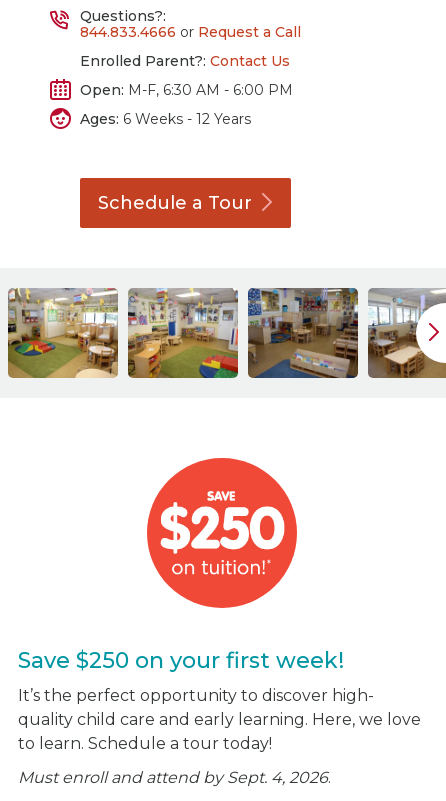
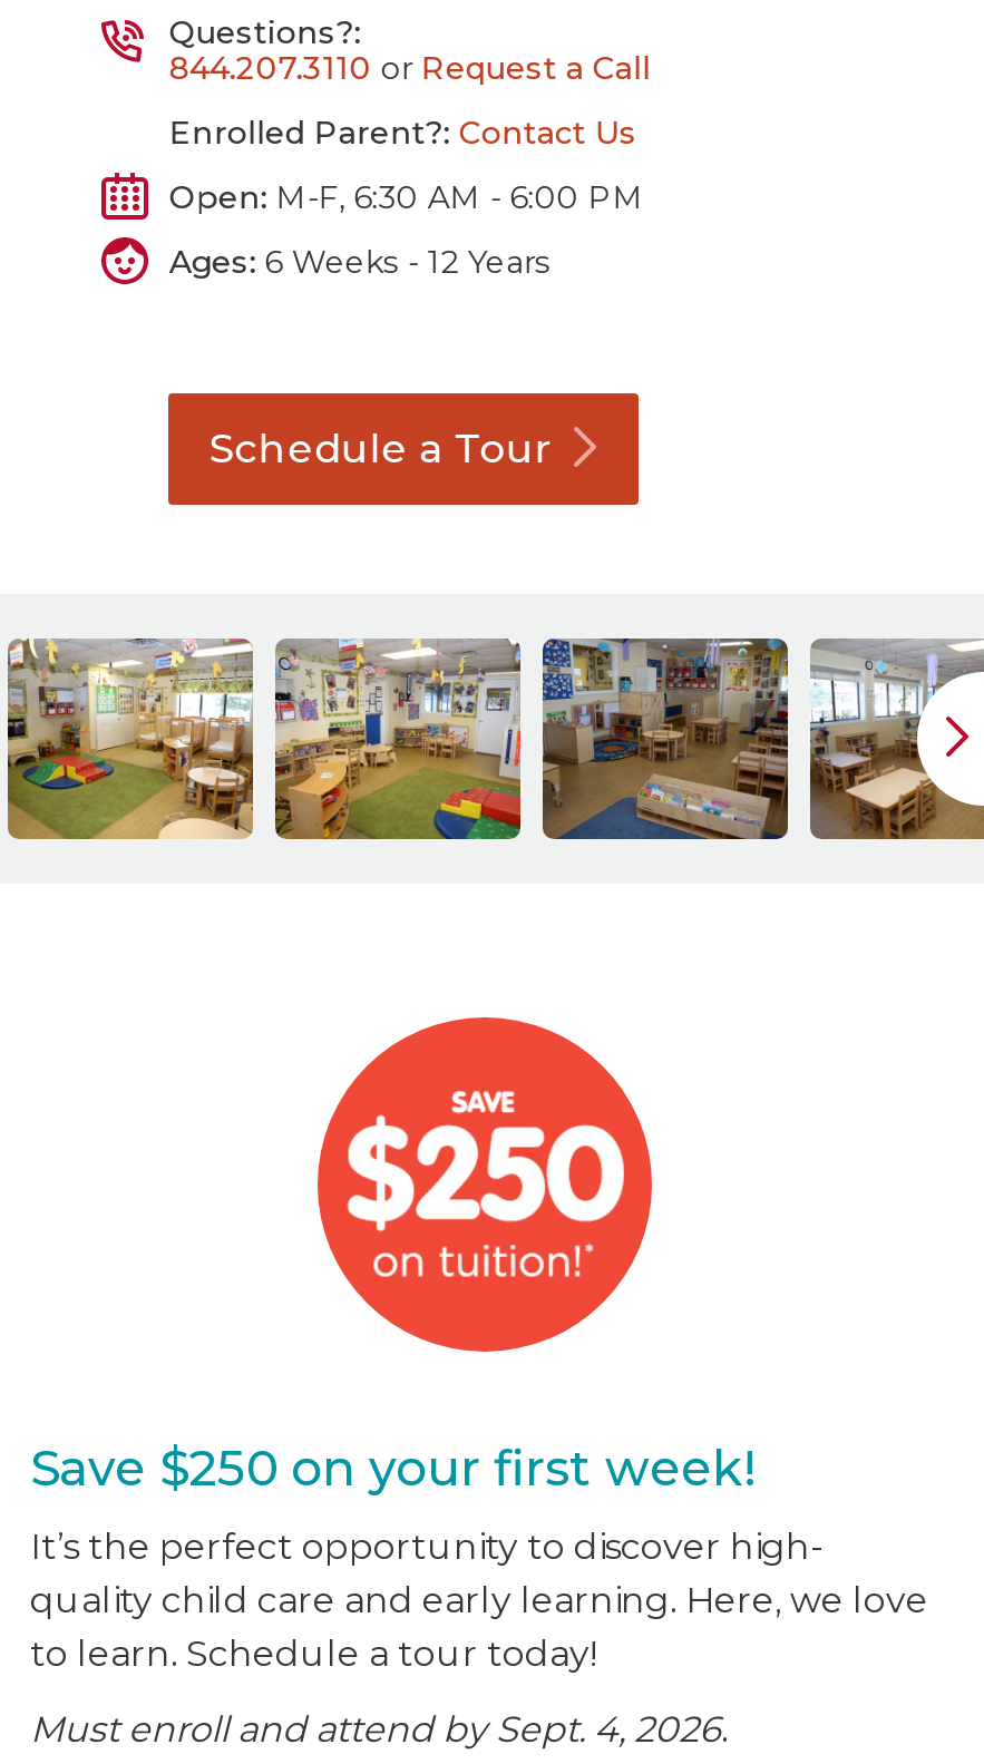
- 844.833.4666 or Request a Call
+ 844.207.3110 or Request a Call
